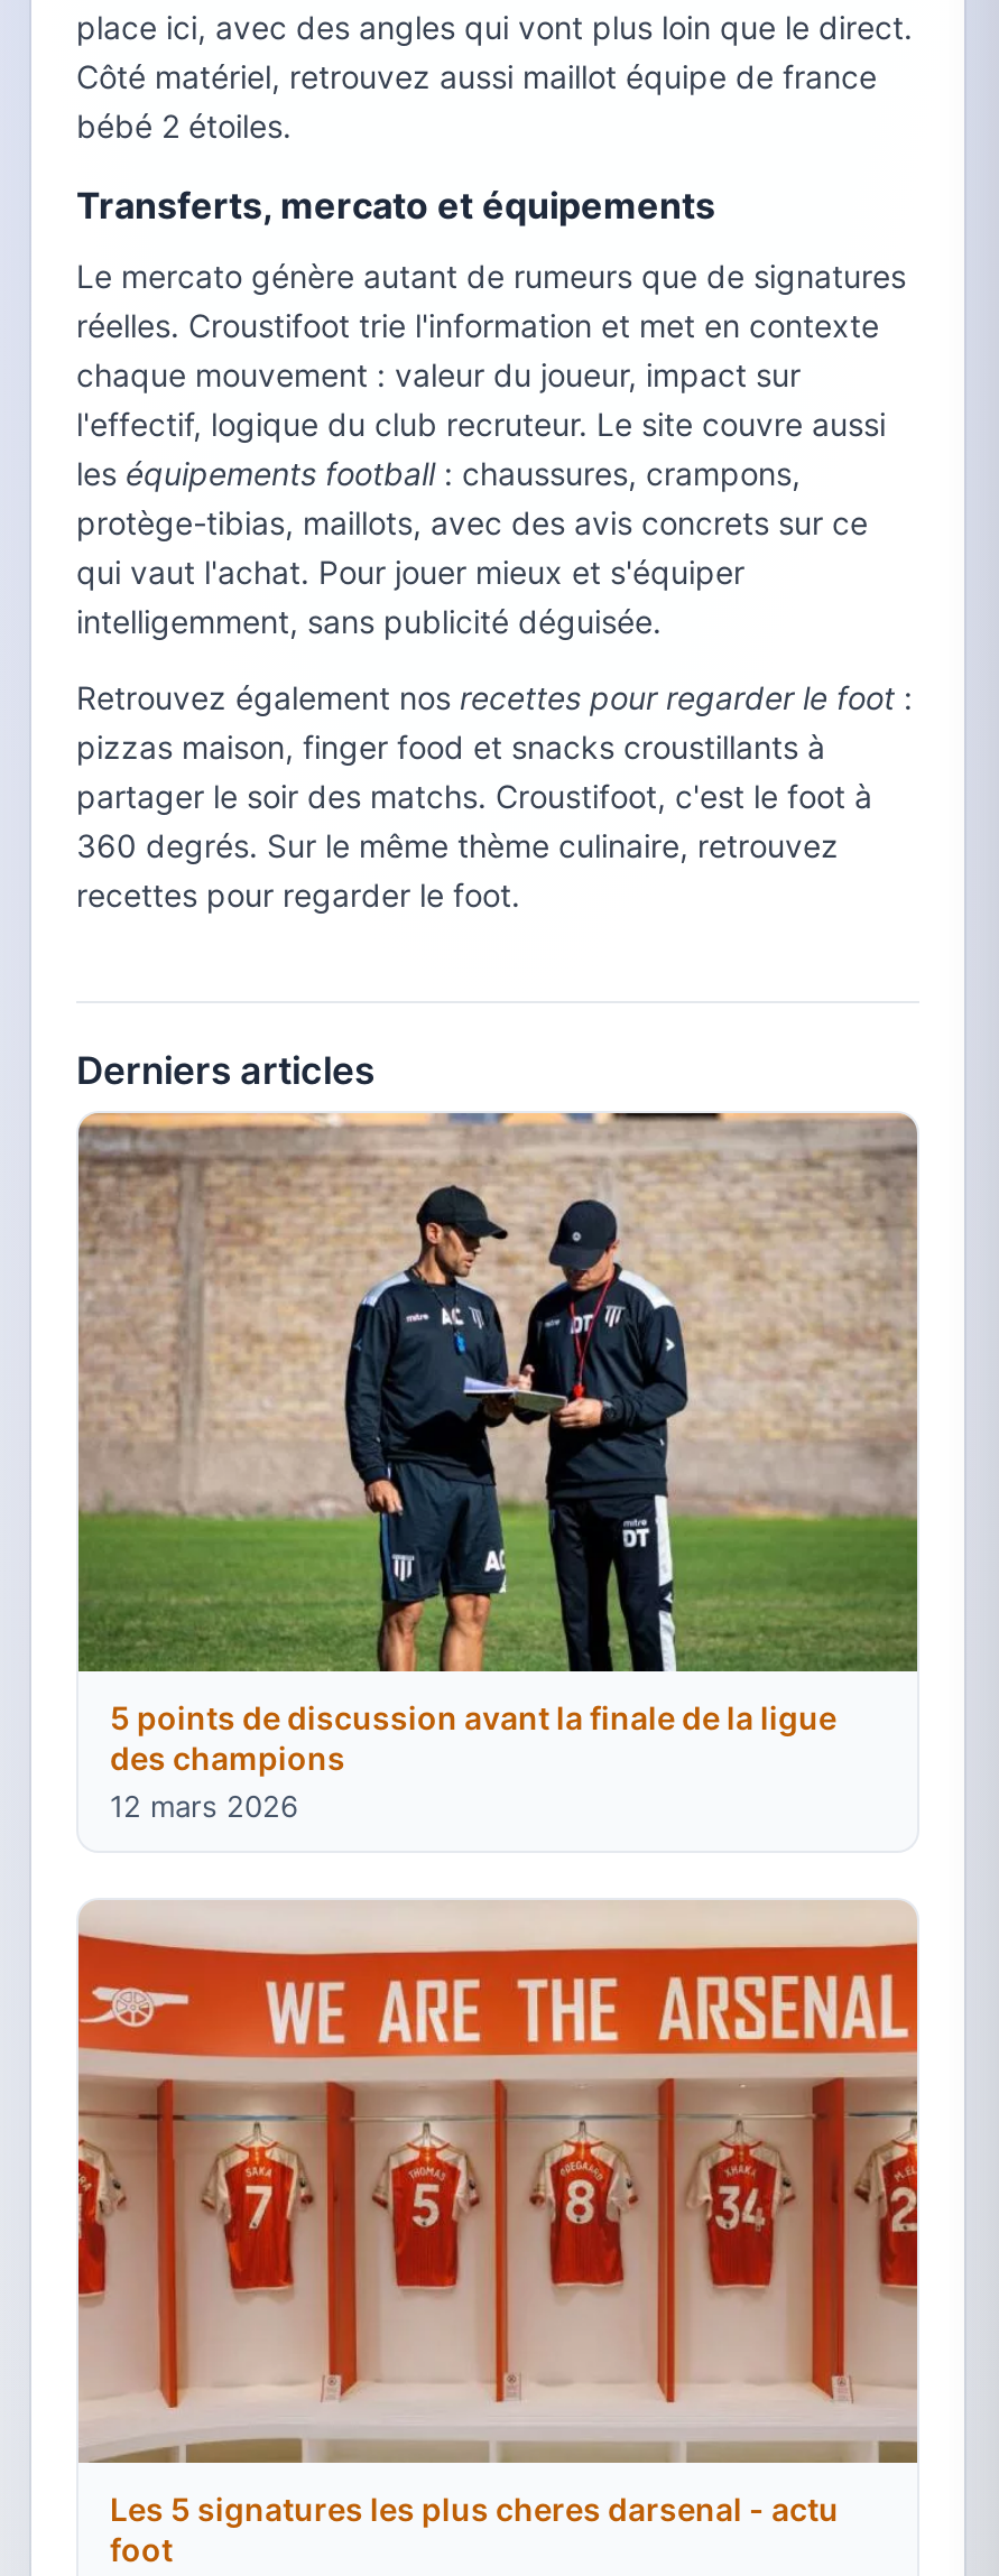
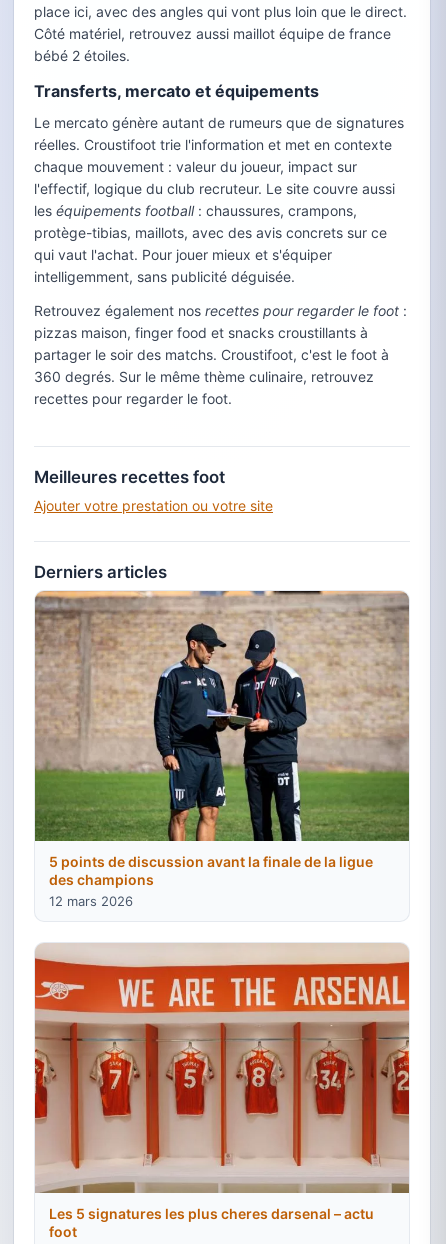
+ Meilleures recettes foot
+ Ajouter votre prestation ou votre site

- Les 5 signatures les plus cheres darsenal - actu
+ Les 5 signatures les plus cheres darsenal – actu
